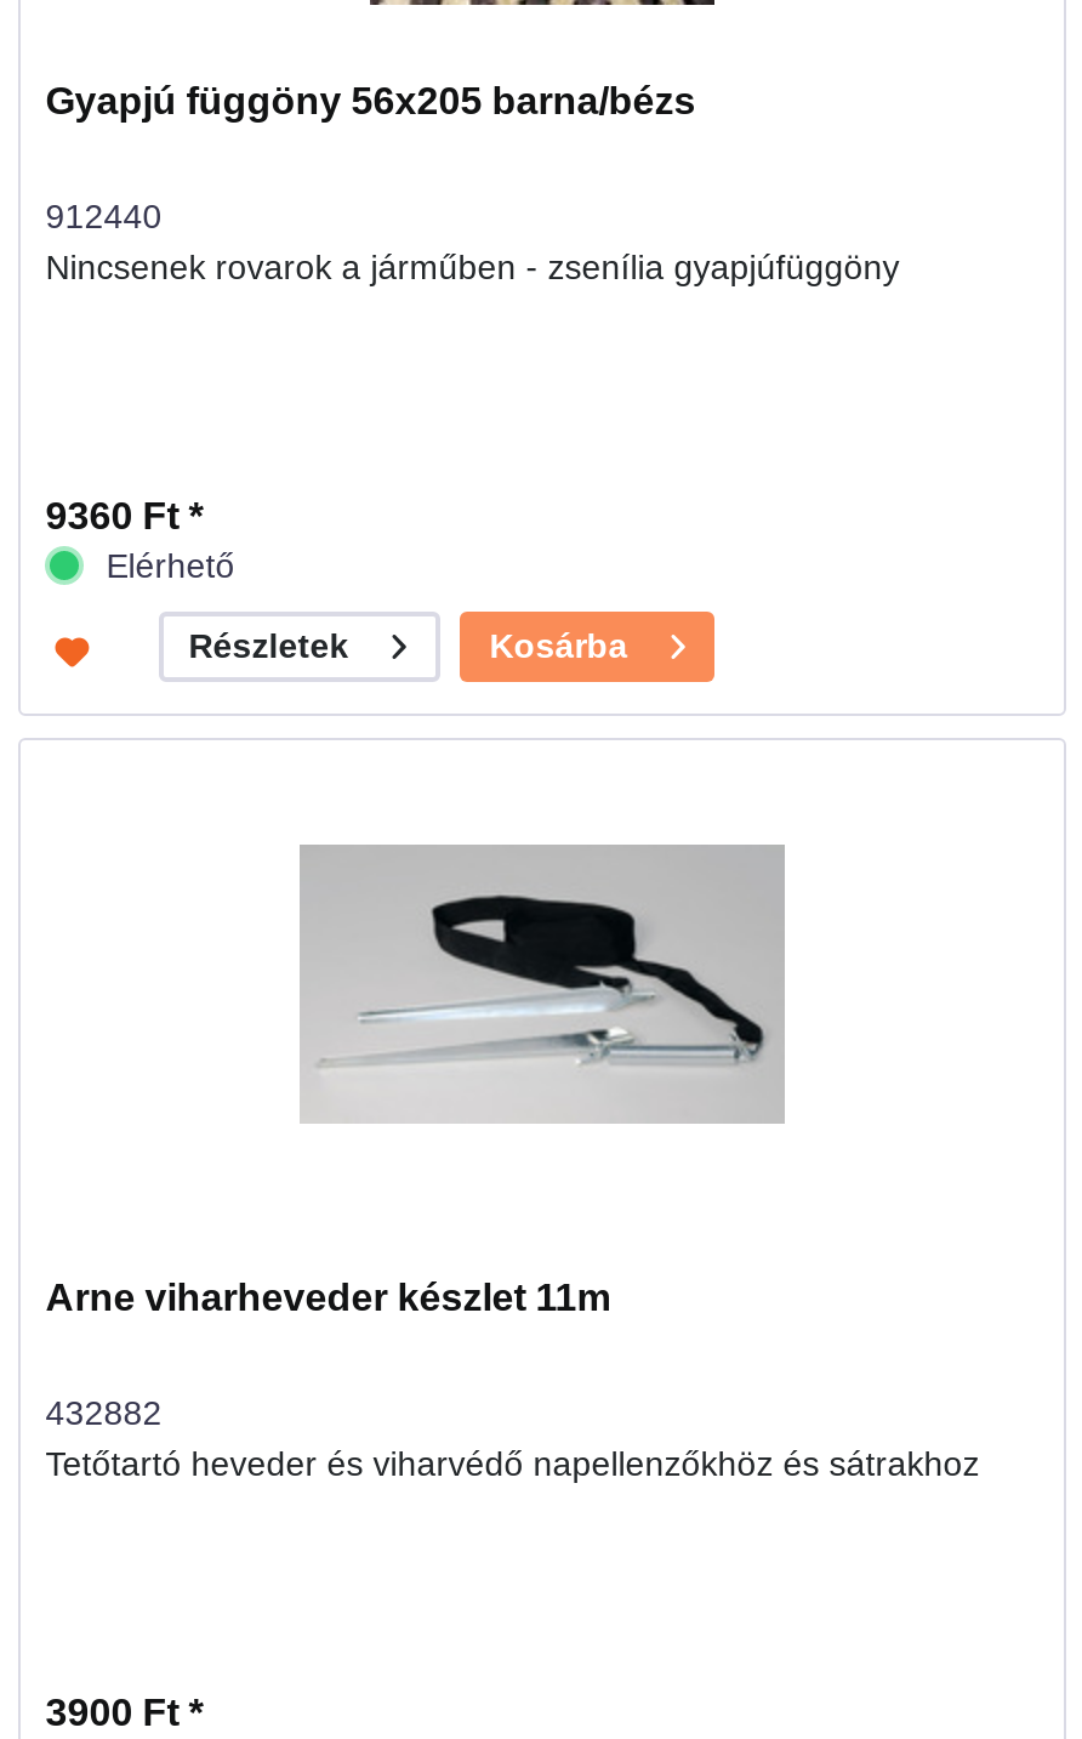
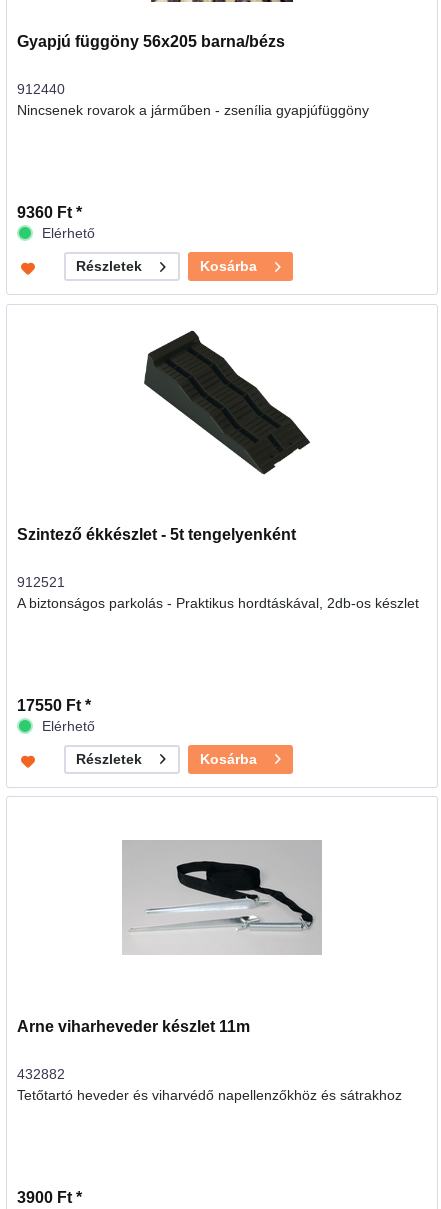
+ Szintező ékkészlet - 5t tengelyenként
+ 912521
+ A biztonságos parkolás - Praktikus hordtáskával, 2db-os készlet

+ 17550 Ft *
+ Elérhető
+ Részletek
+ Kosárba

+ [image]
